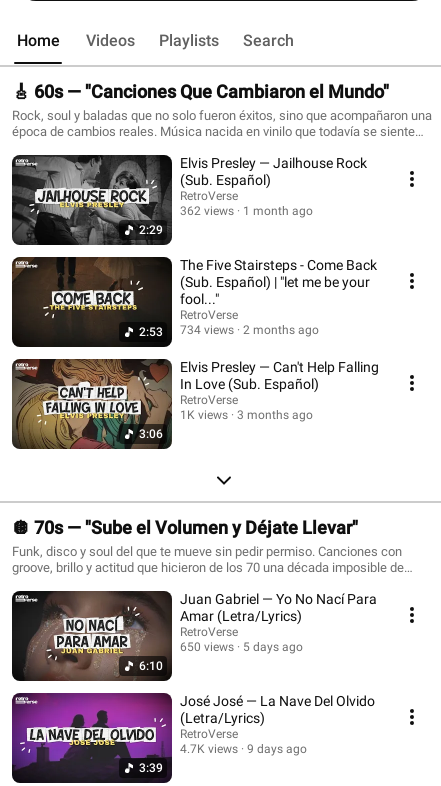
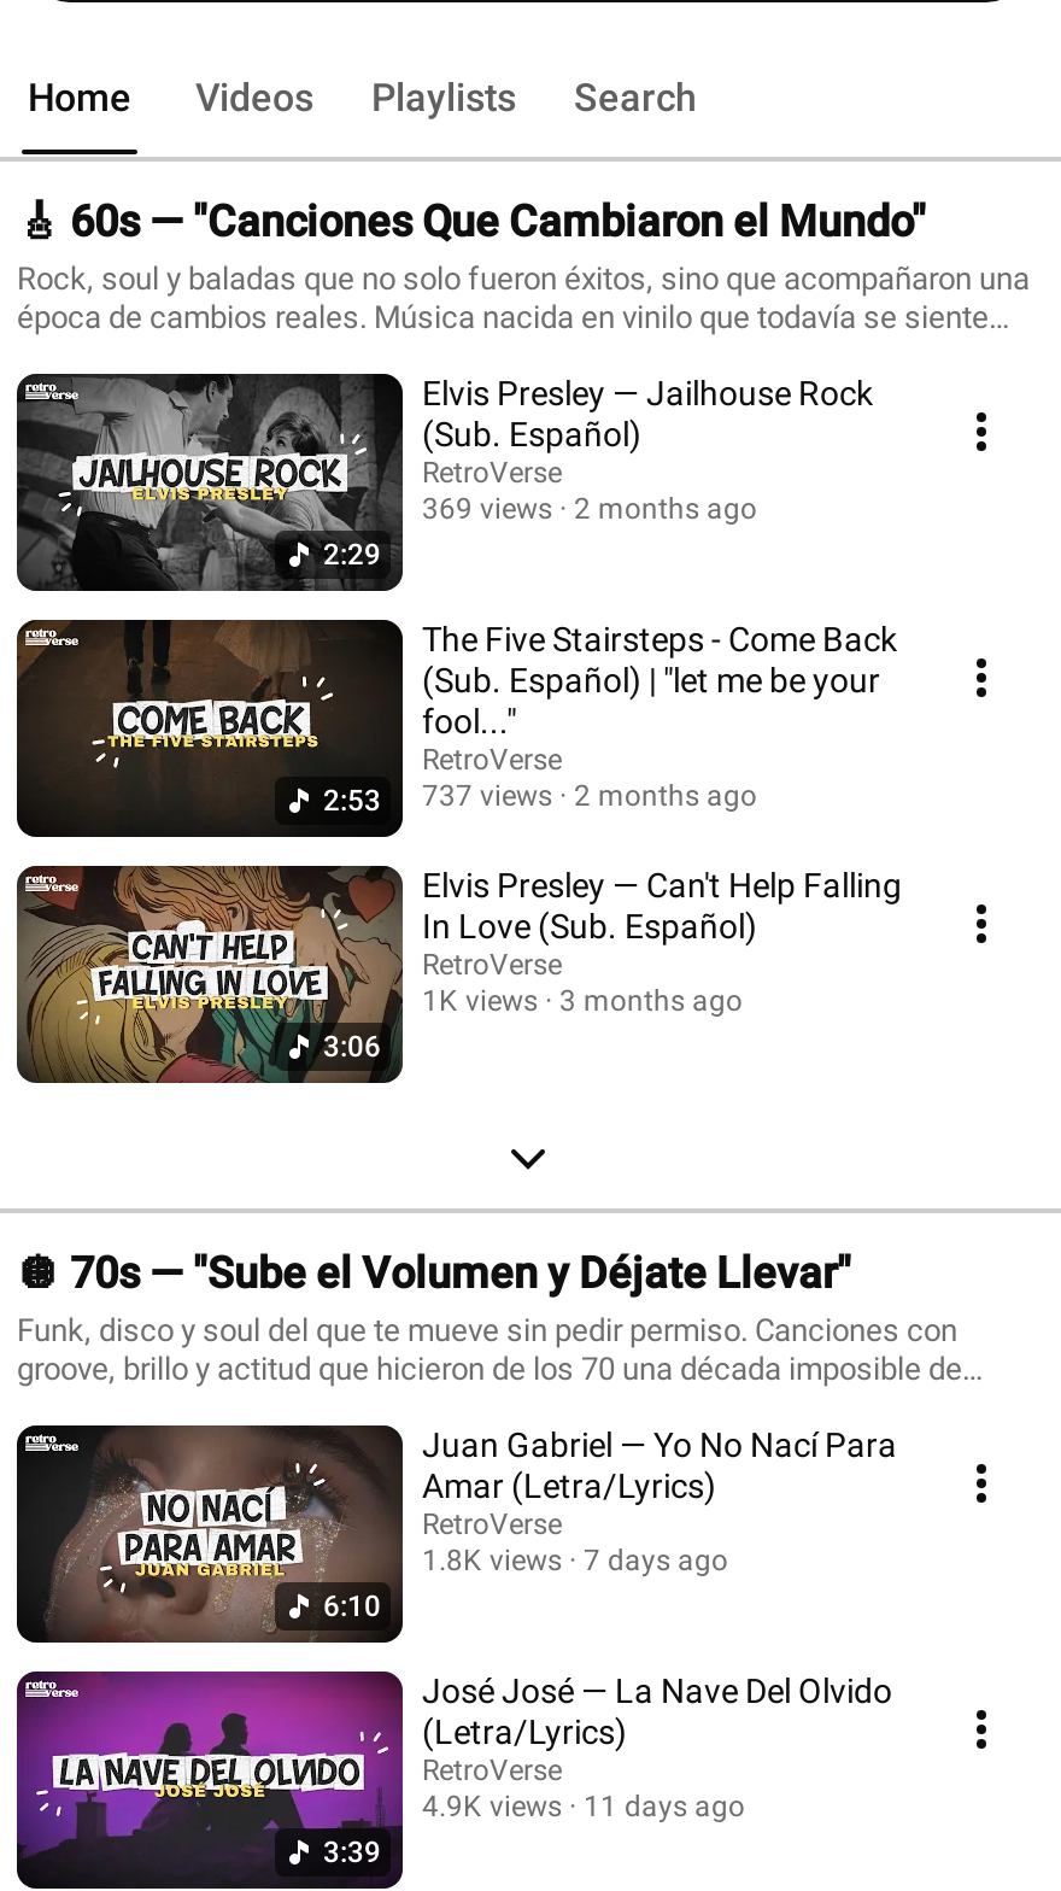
- 362 views
+ 369 views

- 1 month ago
+ 2 months ago

- 2:53 734 views 2 months ago
+ 2:53 737 views 2 months ago

- 650 views
+ 1.8K views

- 5 days ago
+ 7 days ago

- 4.7K views
+ 4.9K views

- 9 days ago
+ 11 days ago
